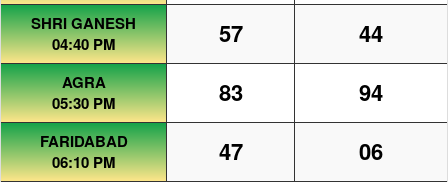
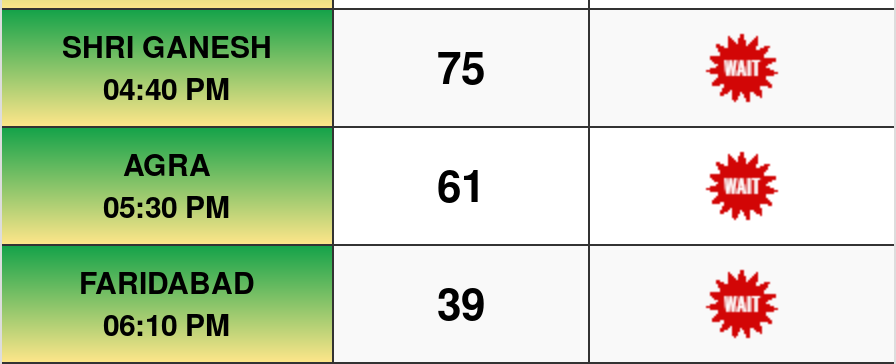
- 57
- 44
+ 75

- 83
- 94
+ 61

- 47
- 06
+ 39
